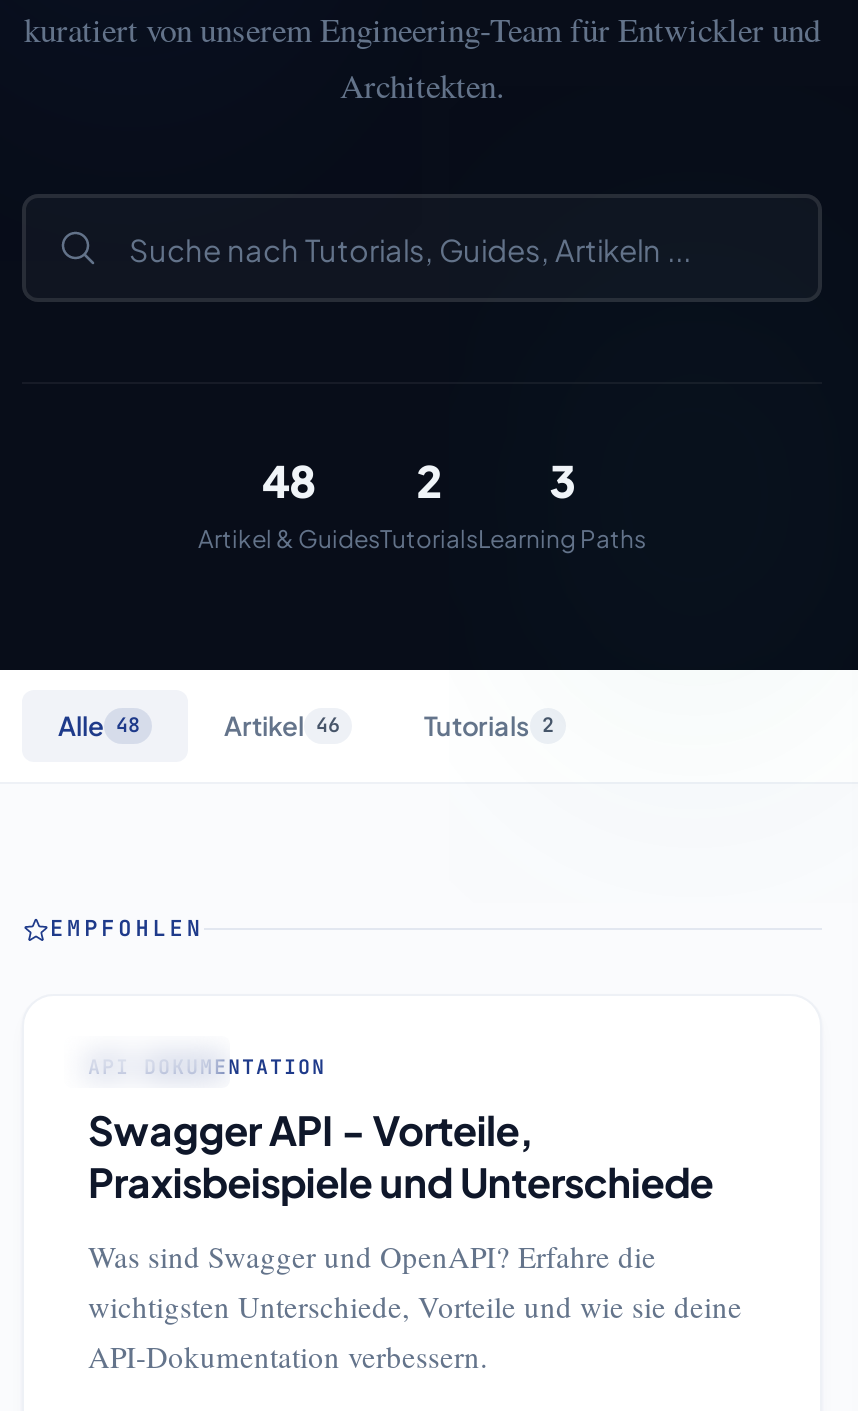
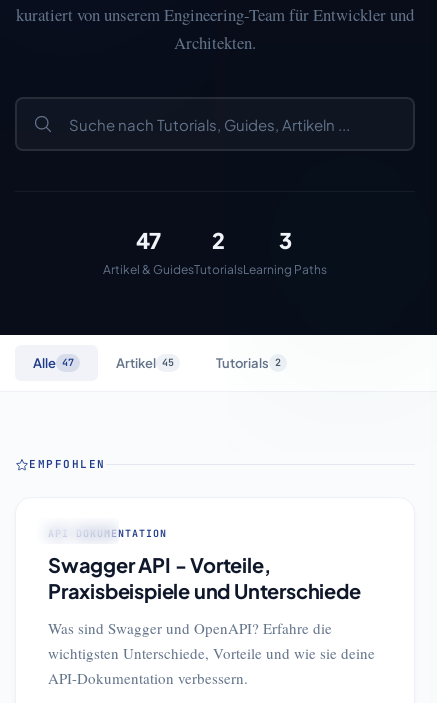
- 48 2 3
+ 47 2 3

- Alle 48
+ Alle 47

- Artikel 46
+ Artikel 45
